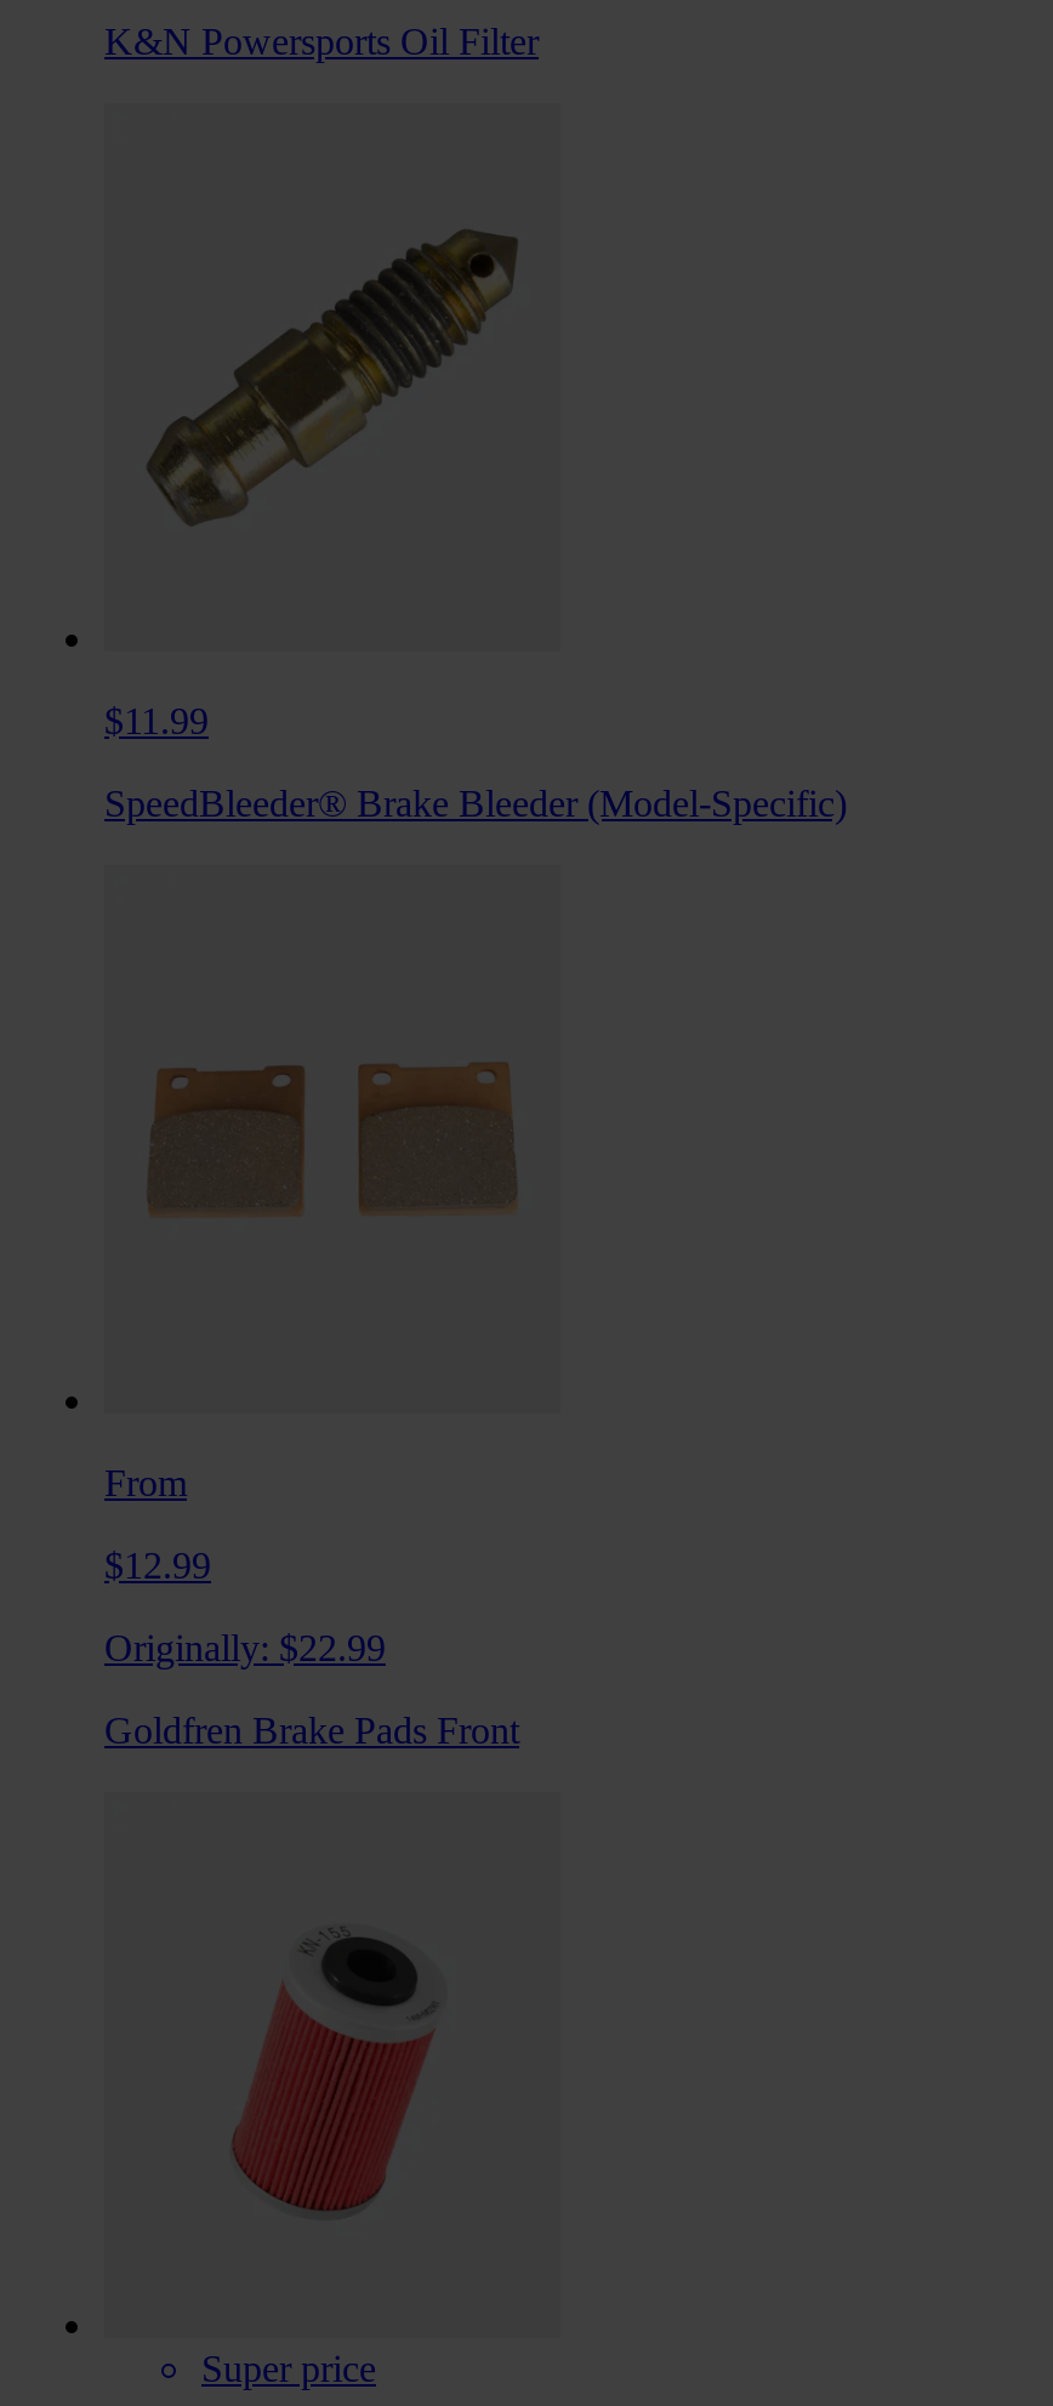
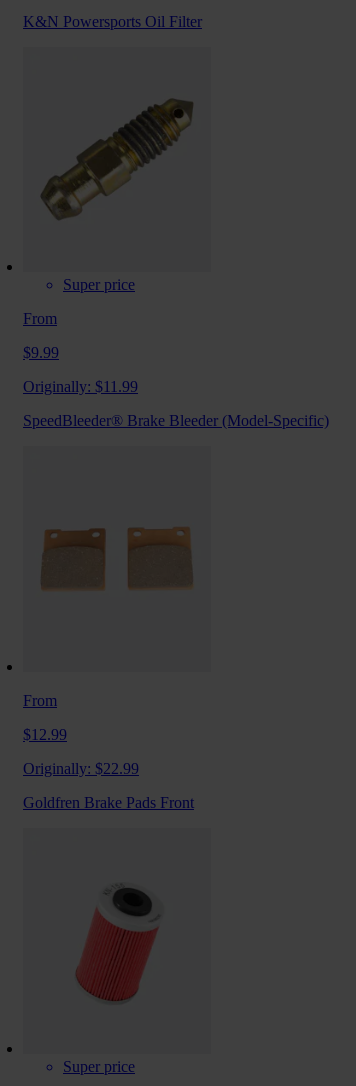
- $11.99
+ Super price
+ From
+ $9.99
+ Originally: $11.99
